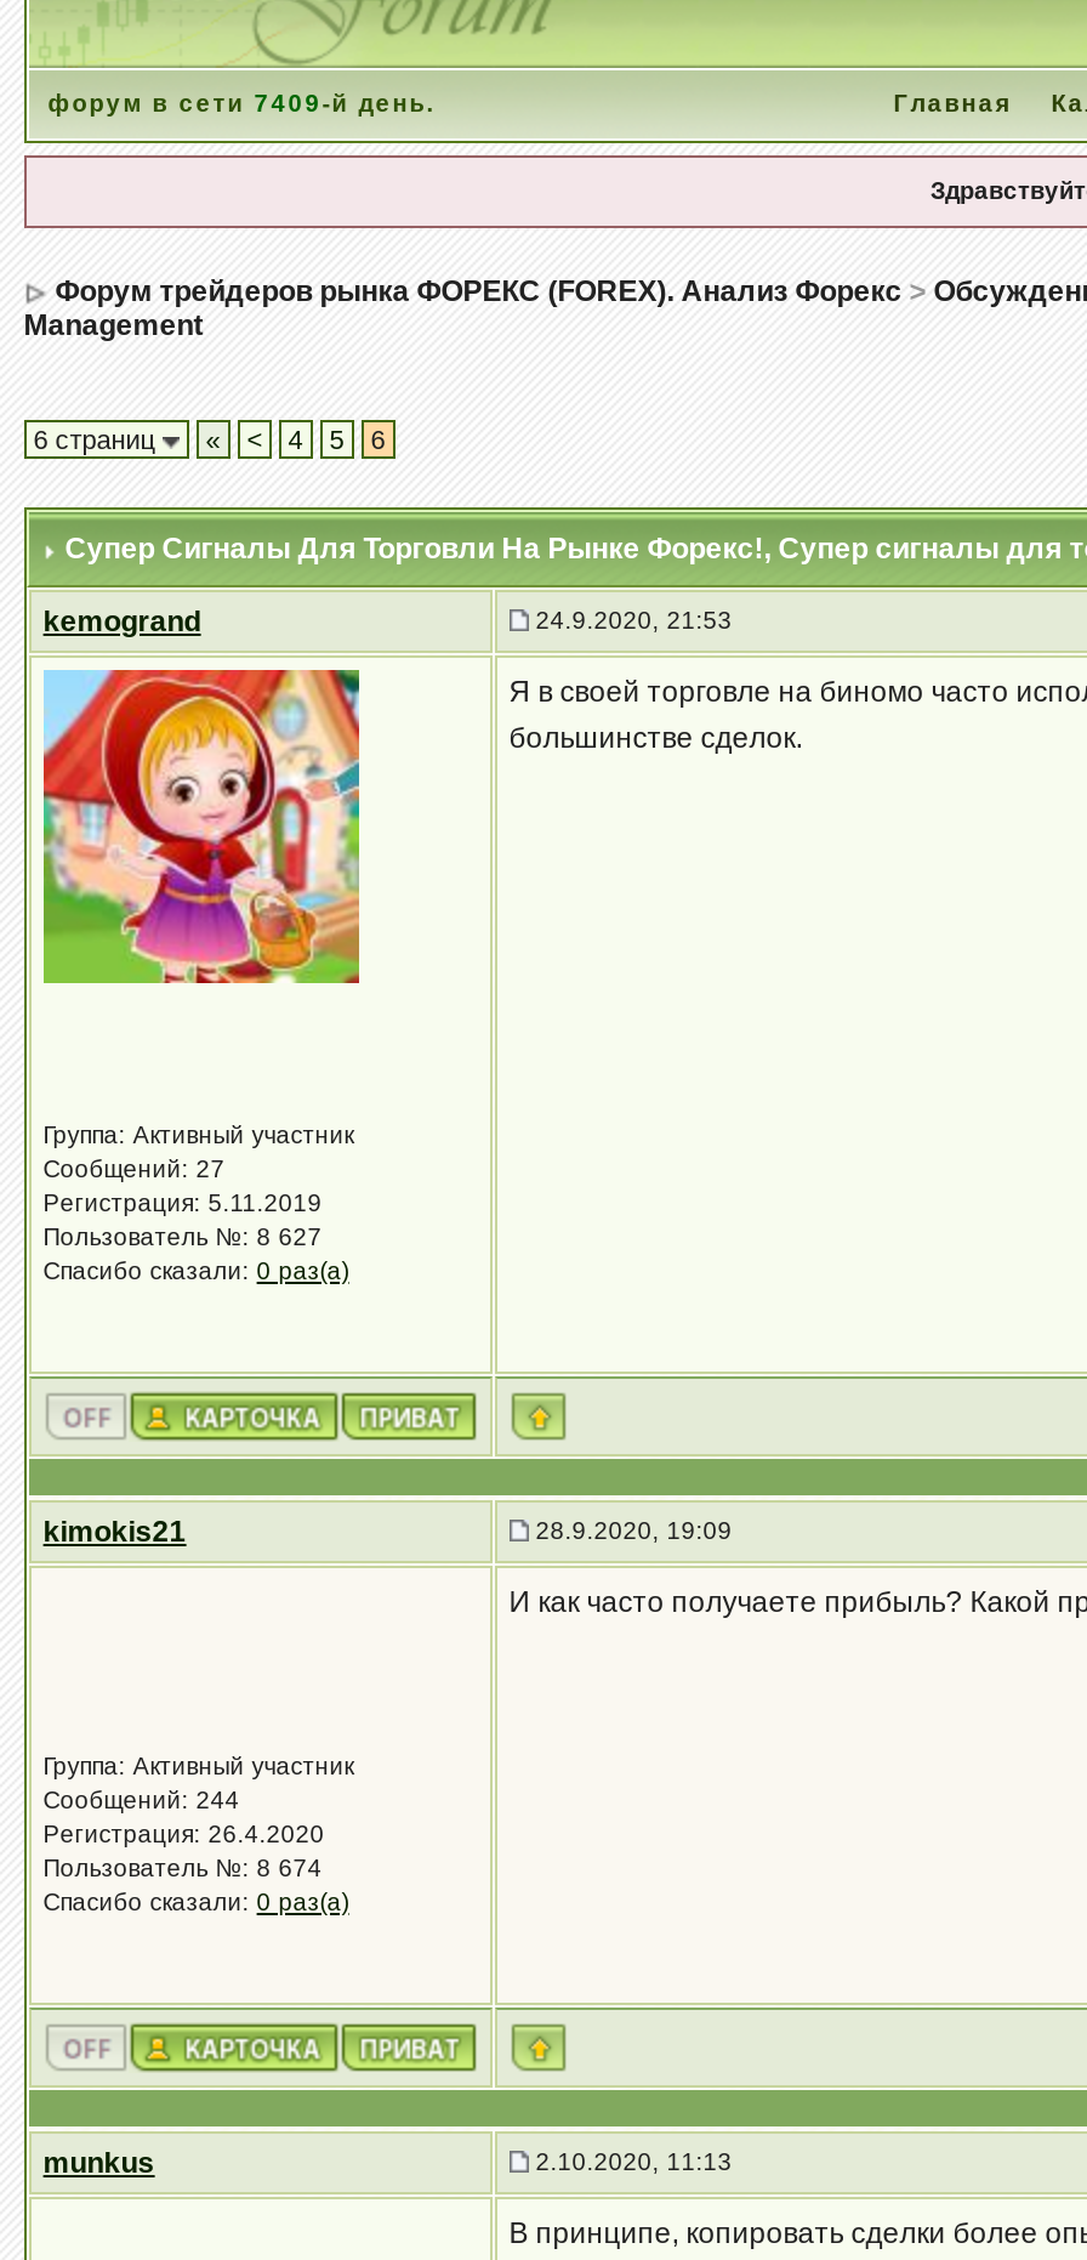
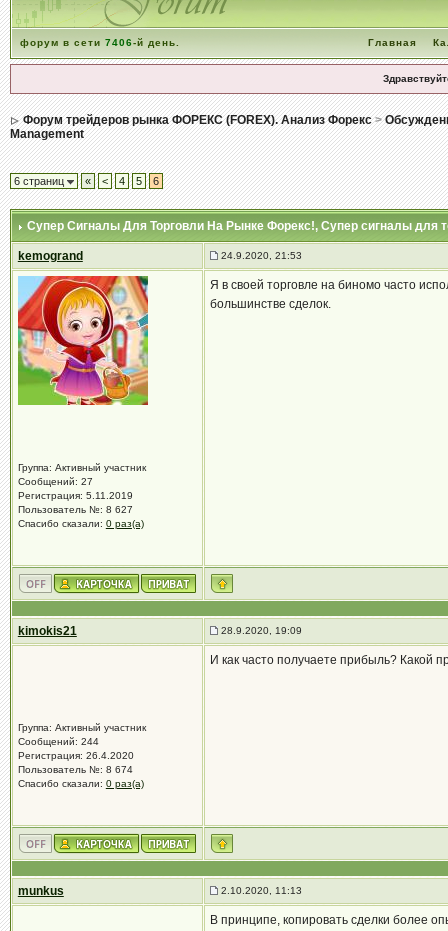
- форум в сети 7409 -й день.
+ форум в сети 7406 -й день.
